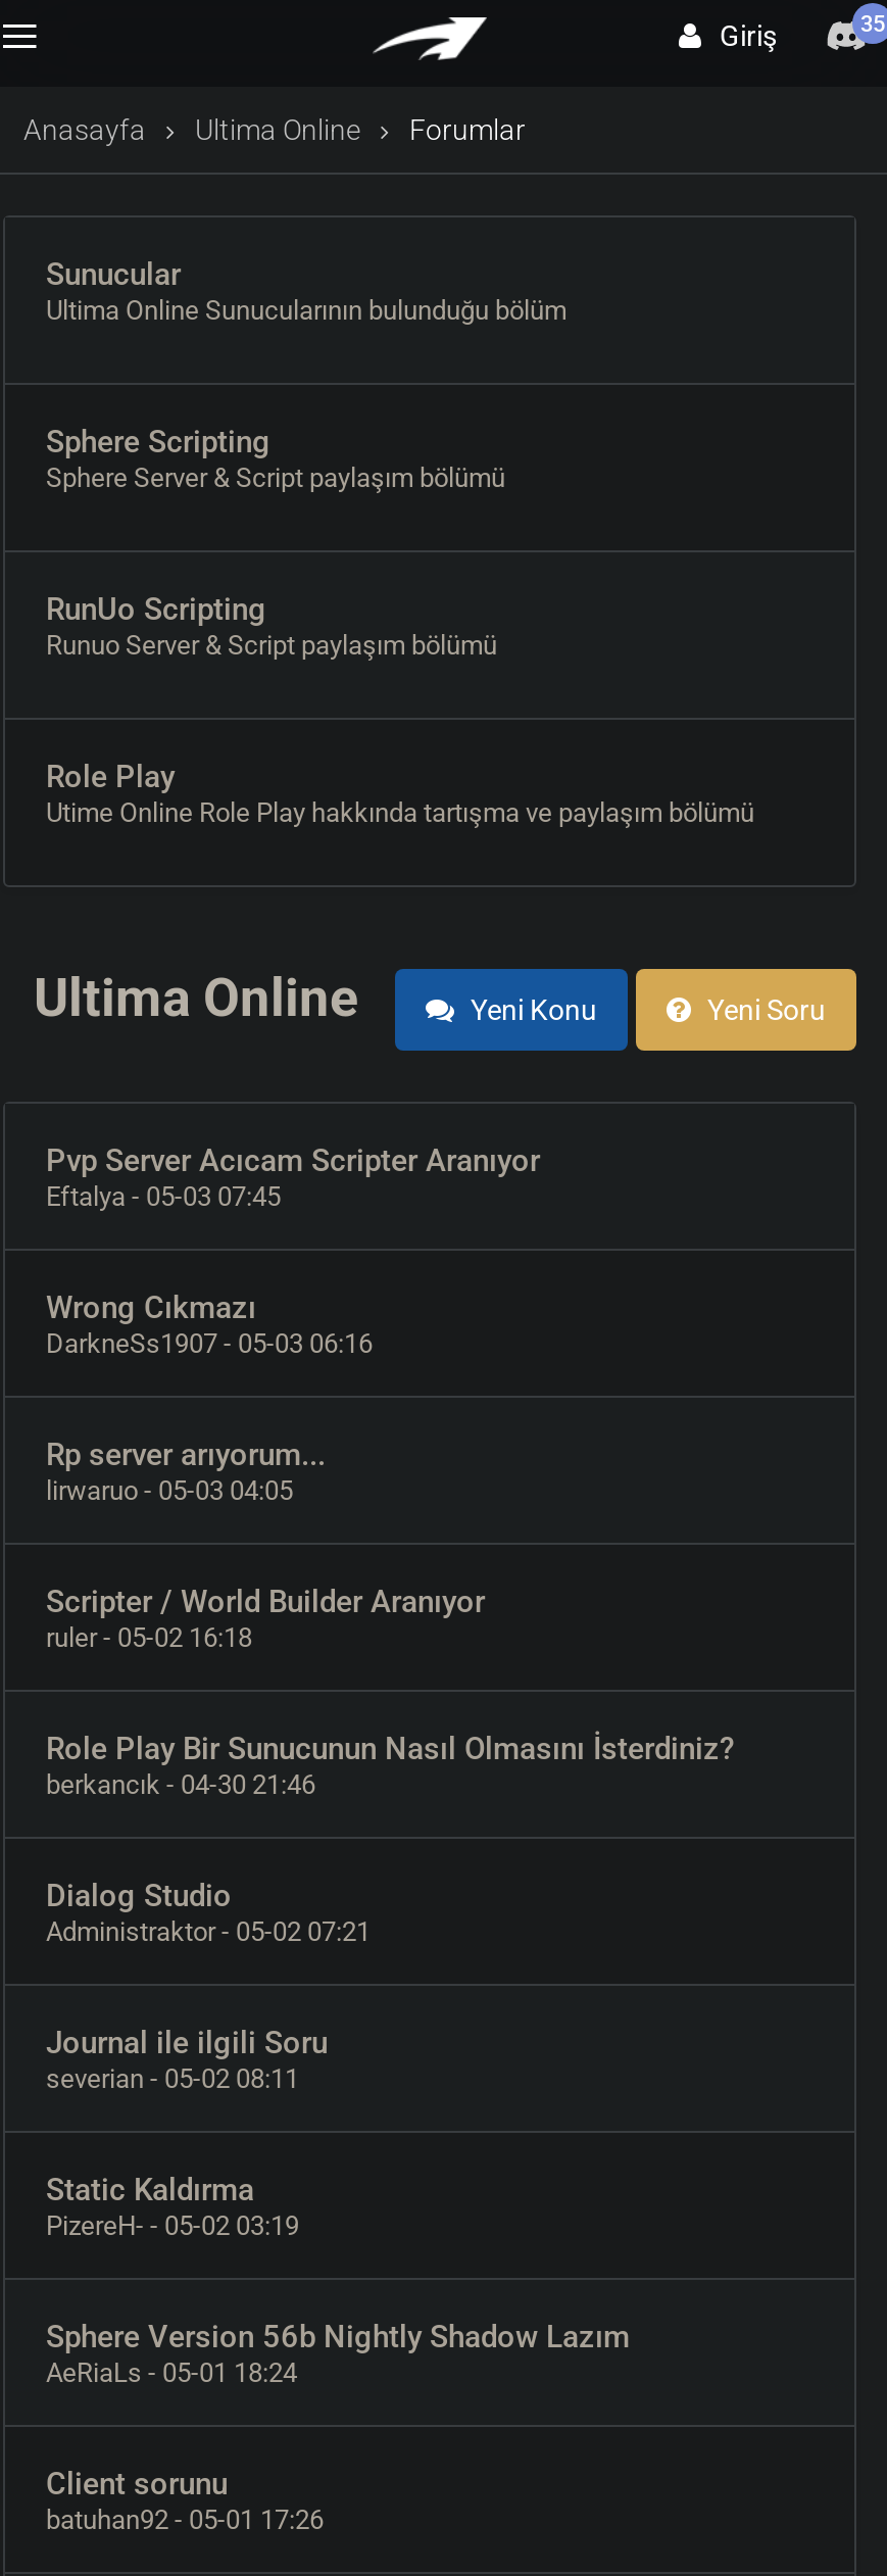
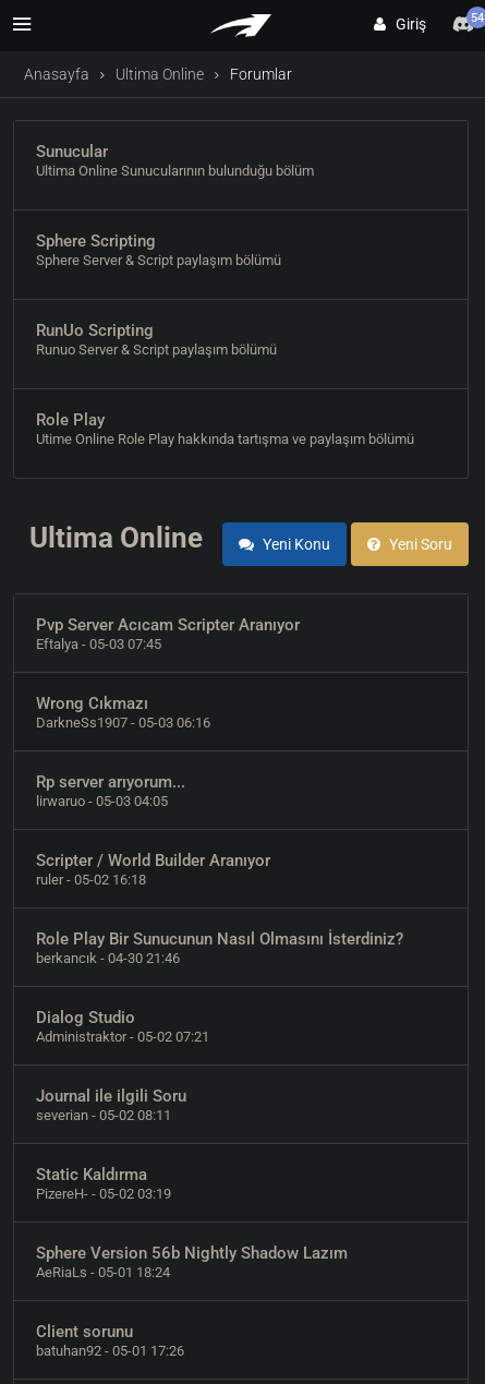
- 35
+ 54
